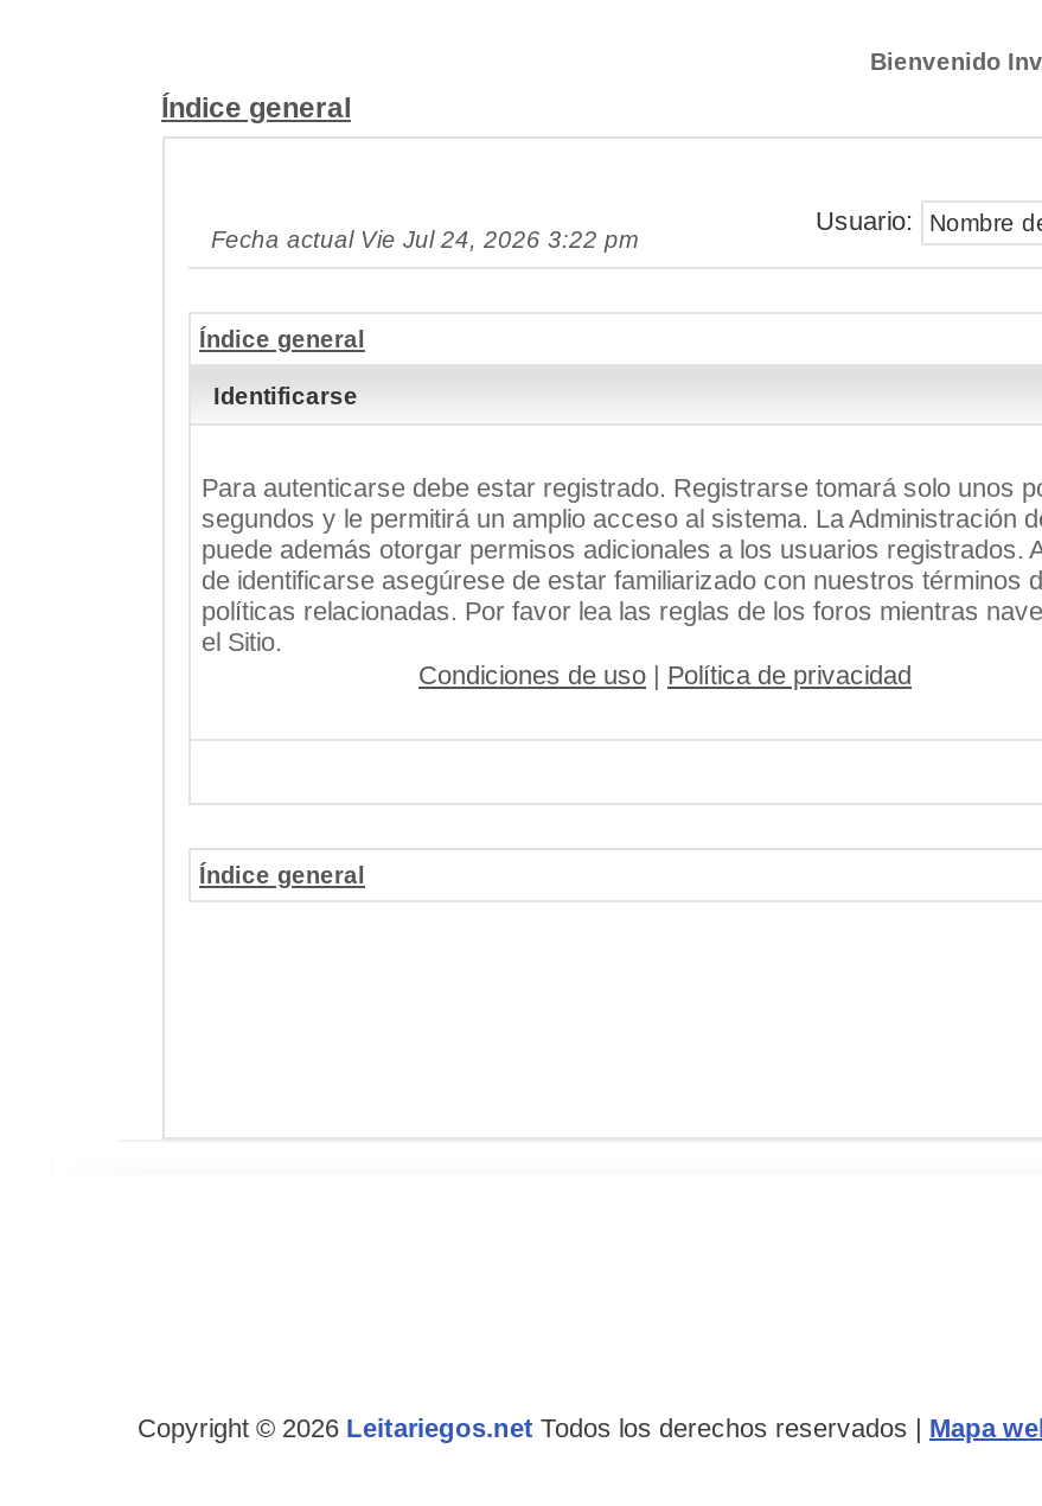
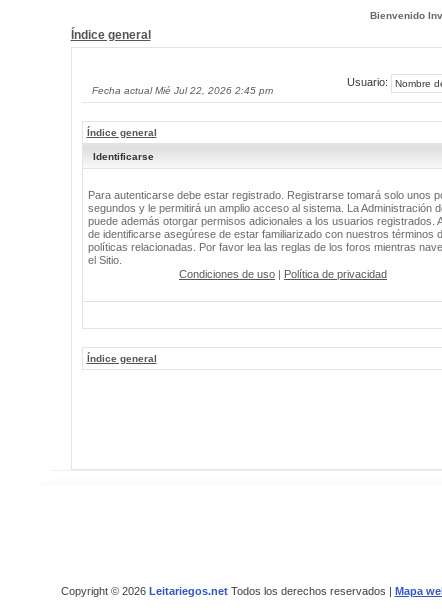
- Fecha actual Vie Jul 24, 2026 3:22 pm
+ Fecha actual Mié Jul 22, 2026 2:45 pm
